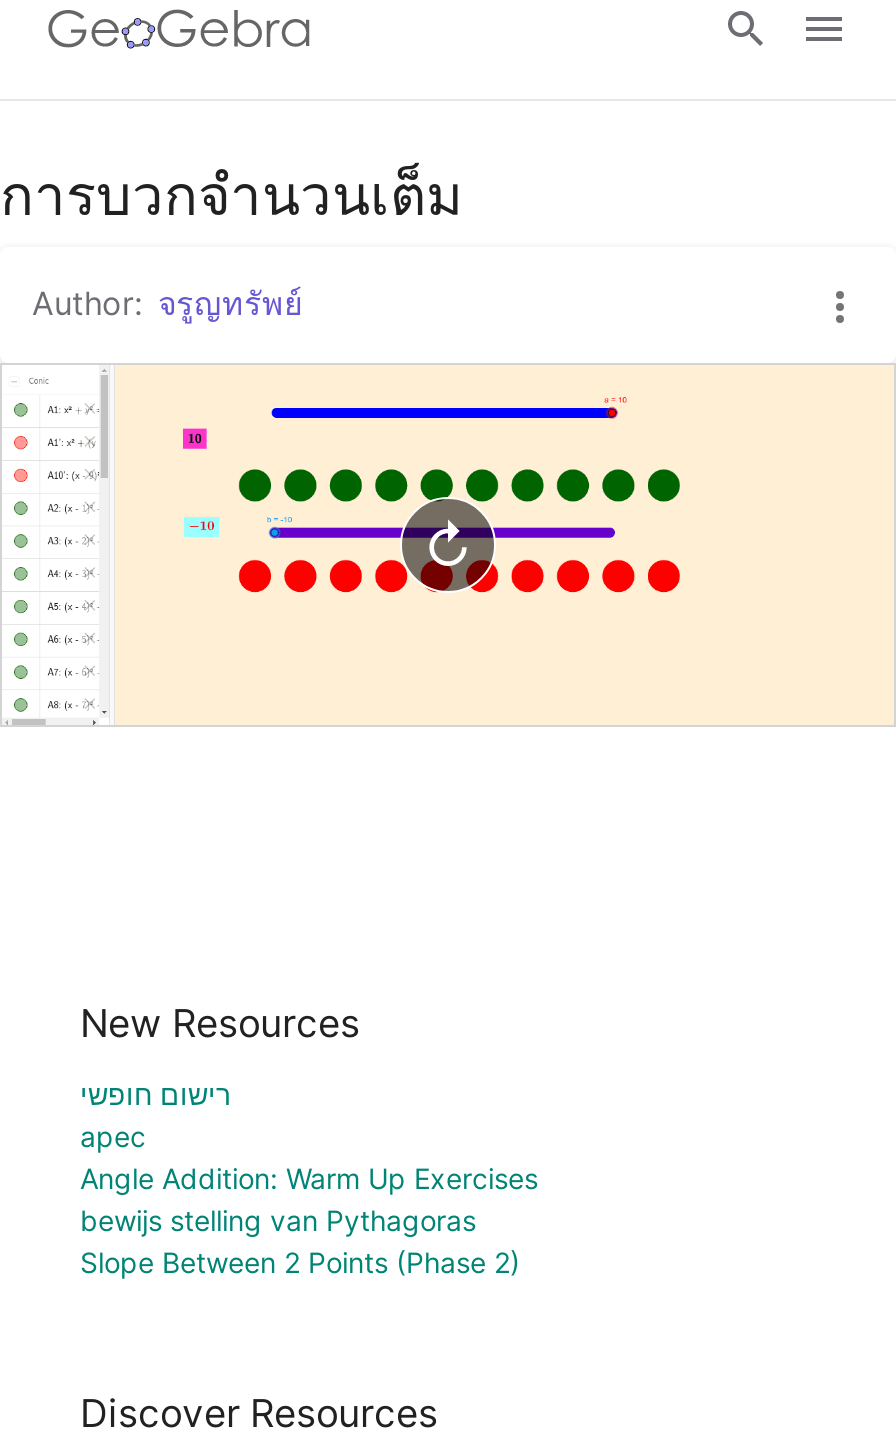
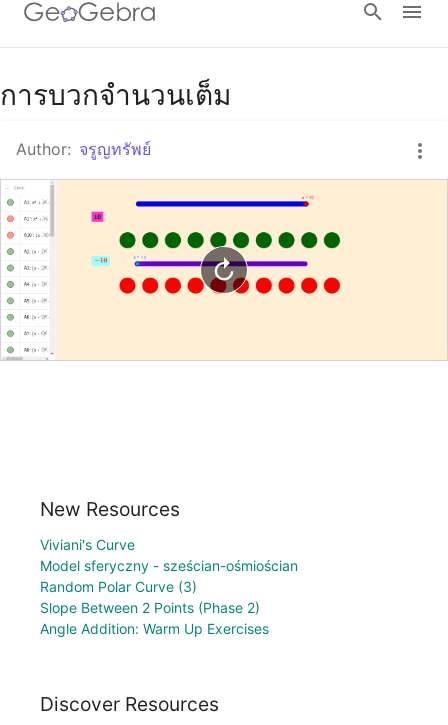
- רישום חופשי
- apec
- bewijs stelling van Pythagoras
+ Viviani's Curve
+ Model sferyczny - sześcian-ośmiościan
+ Random Polar Curve (3)

moved down: Angle Addition: Warm Up Exercises

moved up: Slope Between 2 Points (Phase 2)
